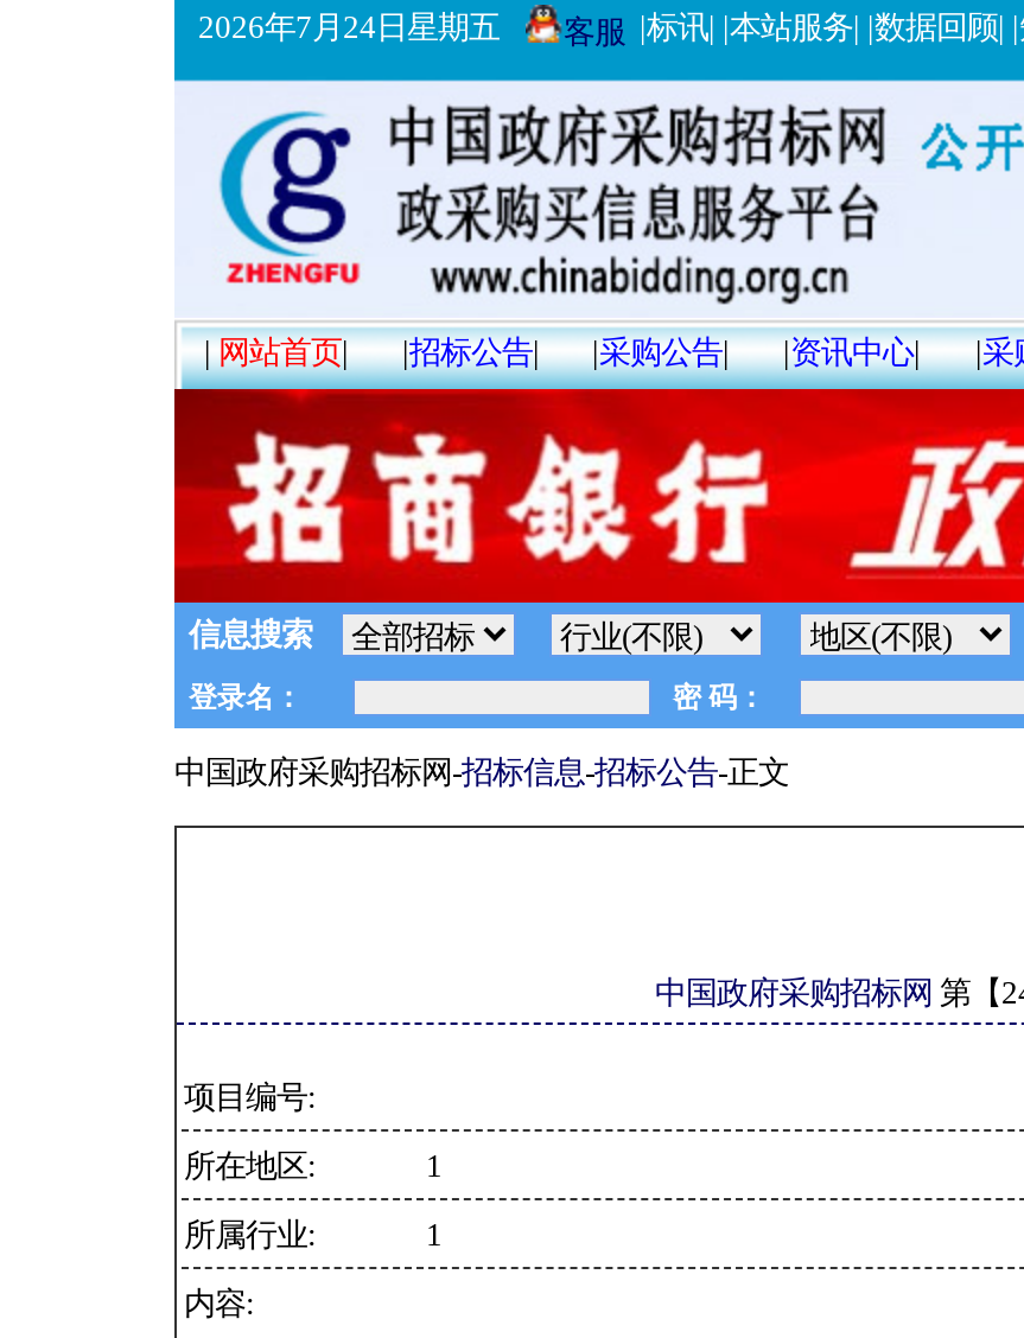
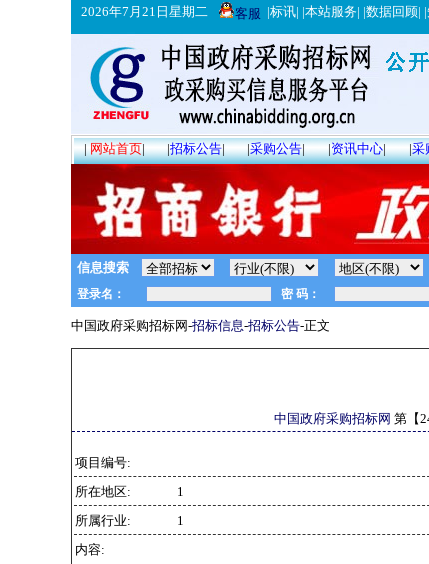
- 2026年7月24日星期五
+ 2026年7月21日星期二
